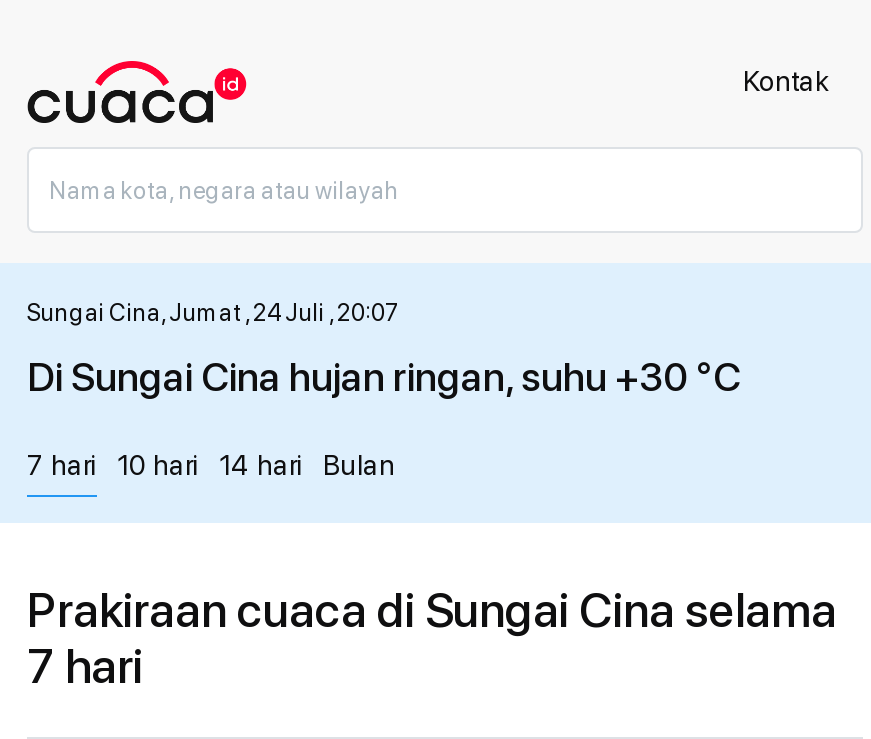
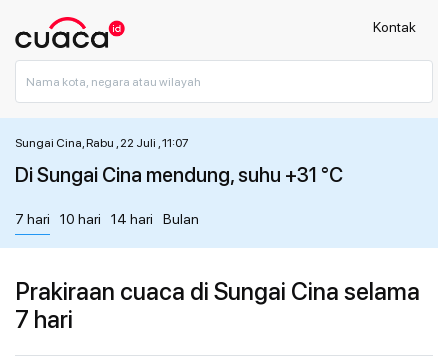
- Sungai Cina, Jumat , 24 Juli , 20:07
+ Sungai Cina, Rabu , 22 Juli , 11:07

- Di Sungai Cina hujan ringan, suhu +30 °C
+ Di Sungai Cina mendung, suhu +31 °C
